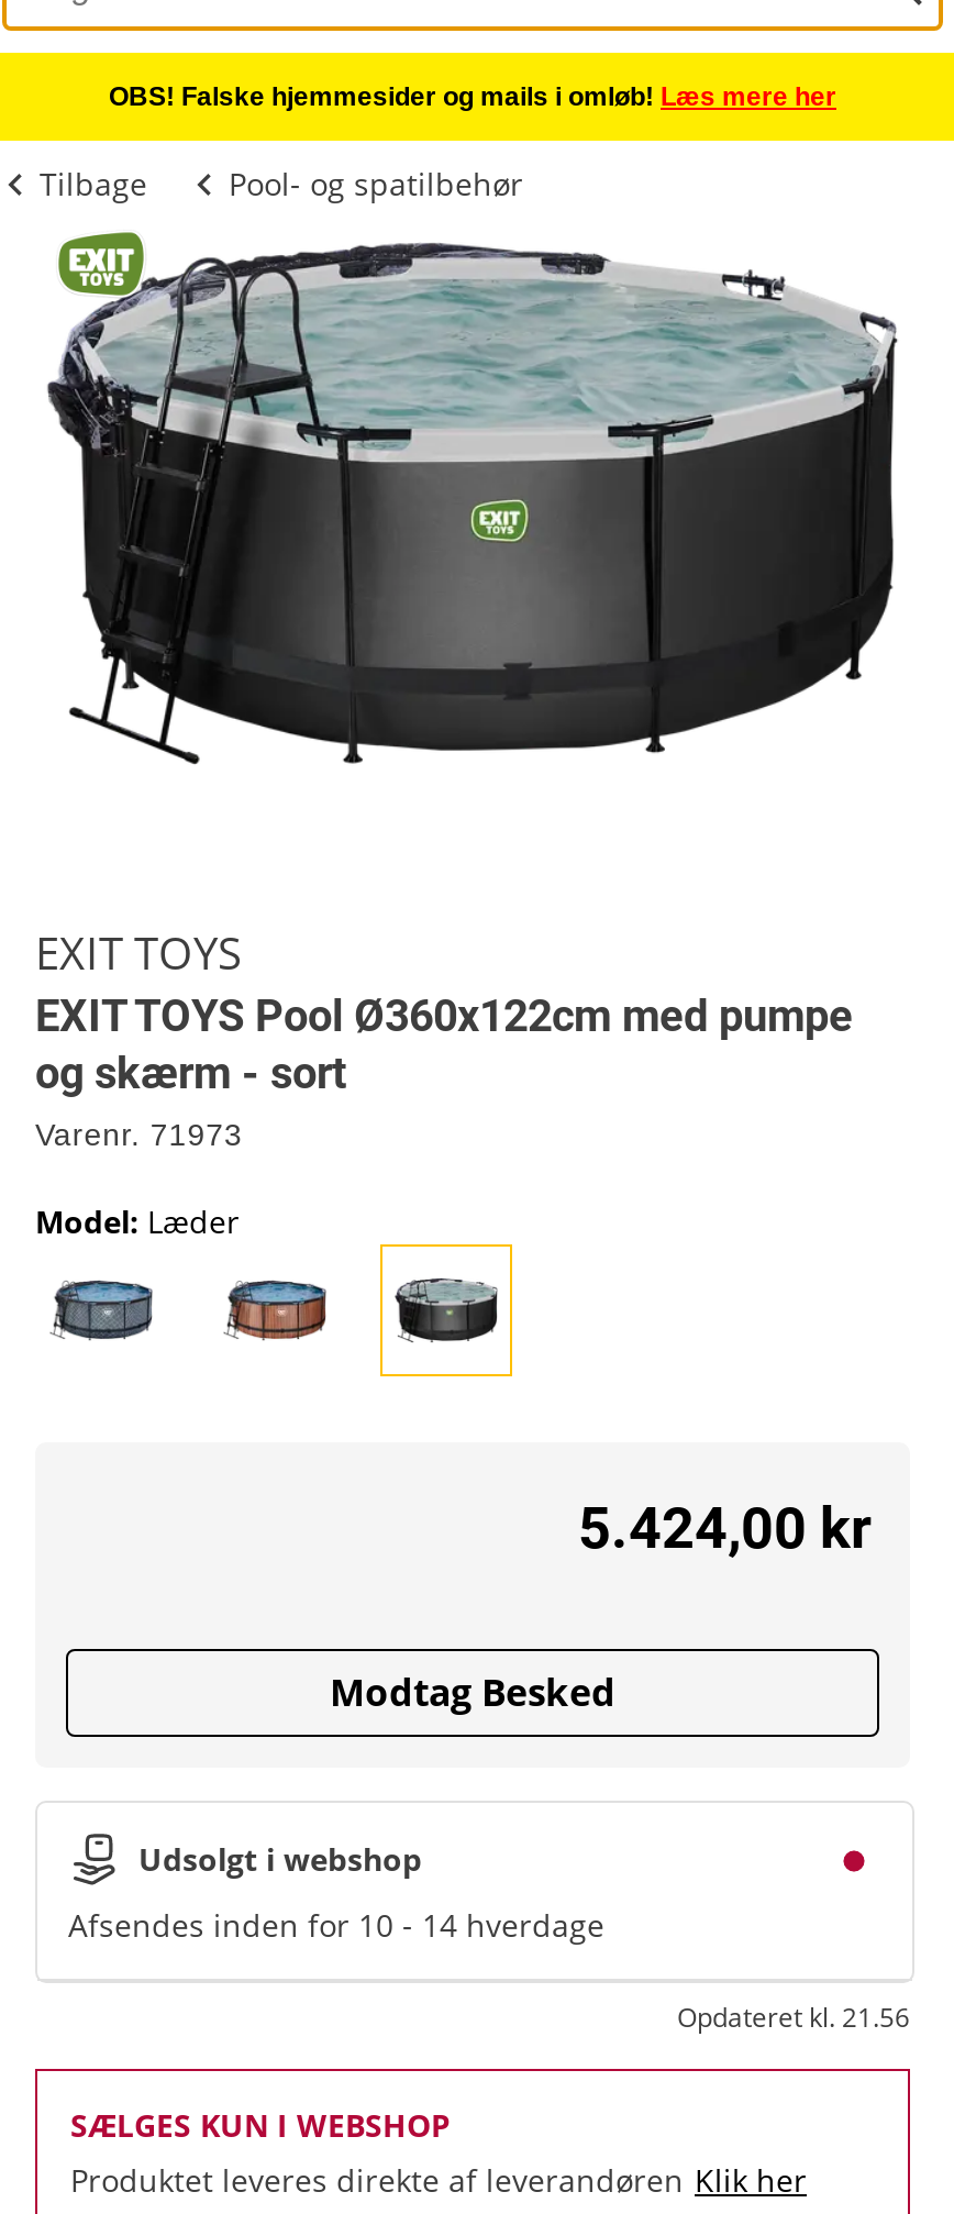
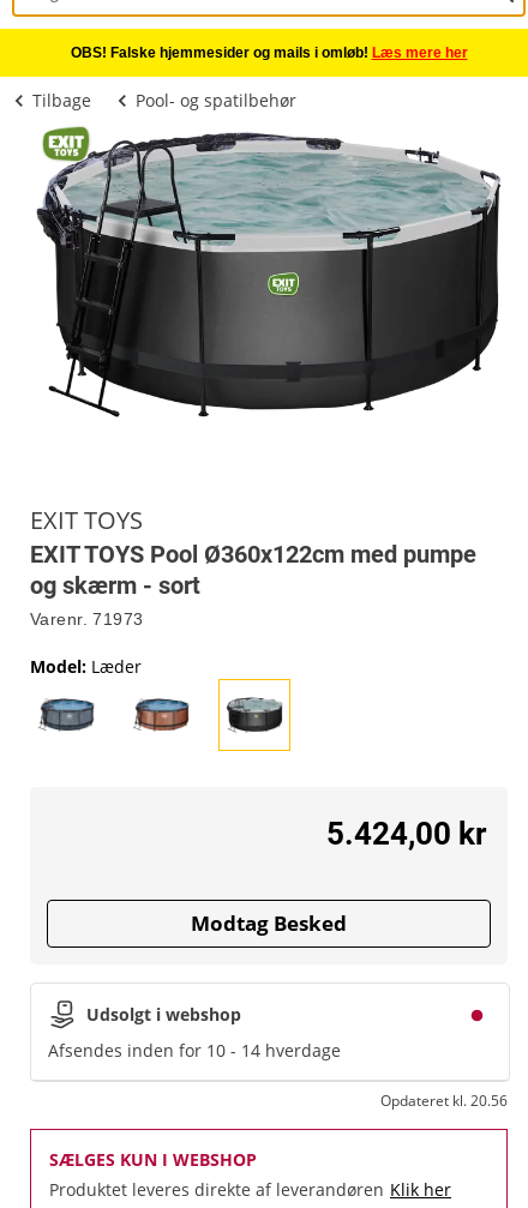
- Opdateret kl. 21.56
+ Opdateret kl. 20.56
